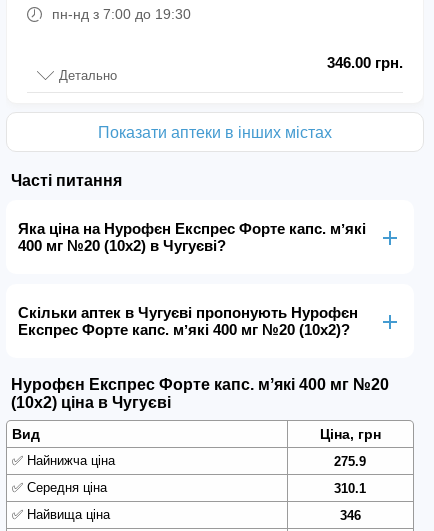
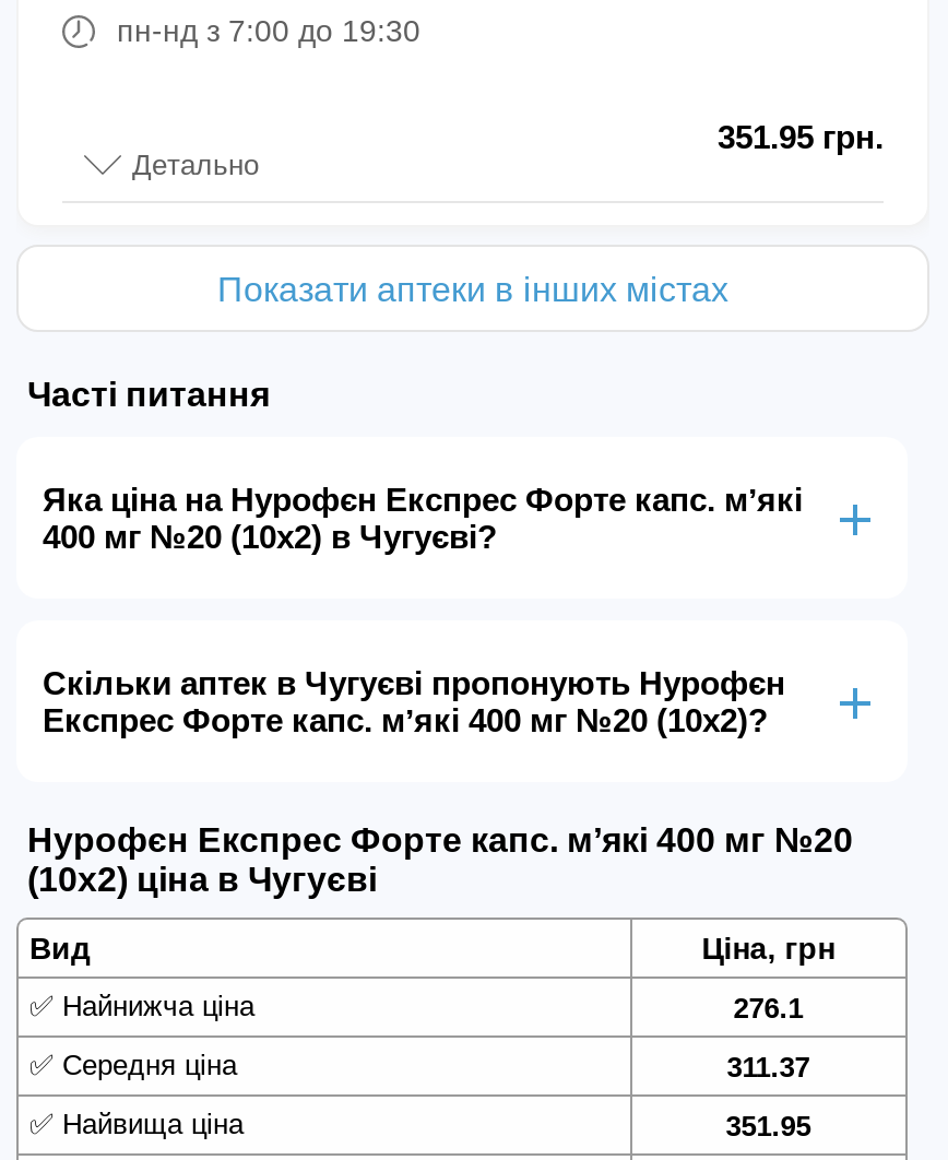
- 346.00 грн.
+ 351.95 грн.

- 275.9
+ 276.1

- 310.1
+ 311.37

- 346
+ 351.95
